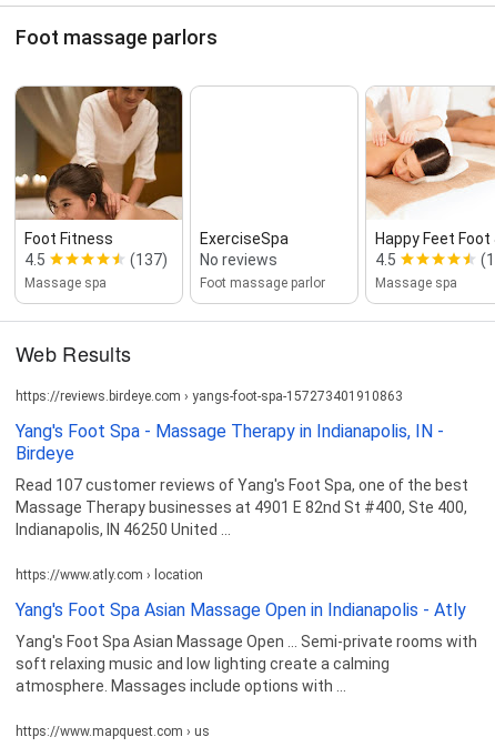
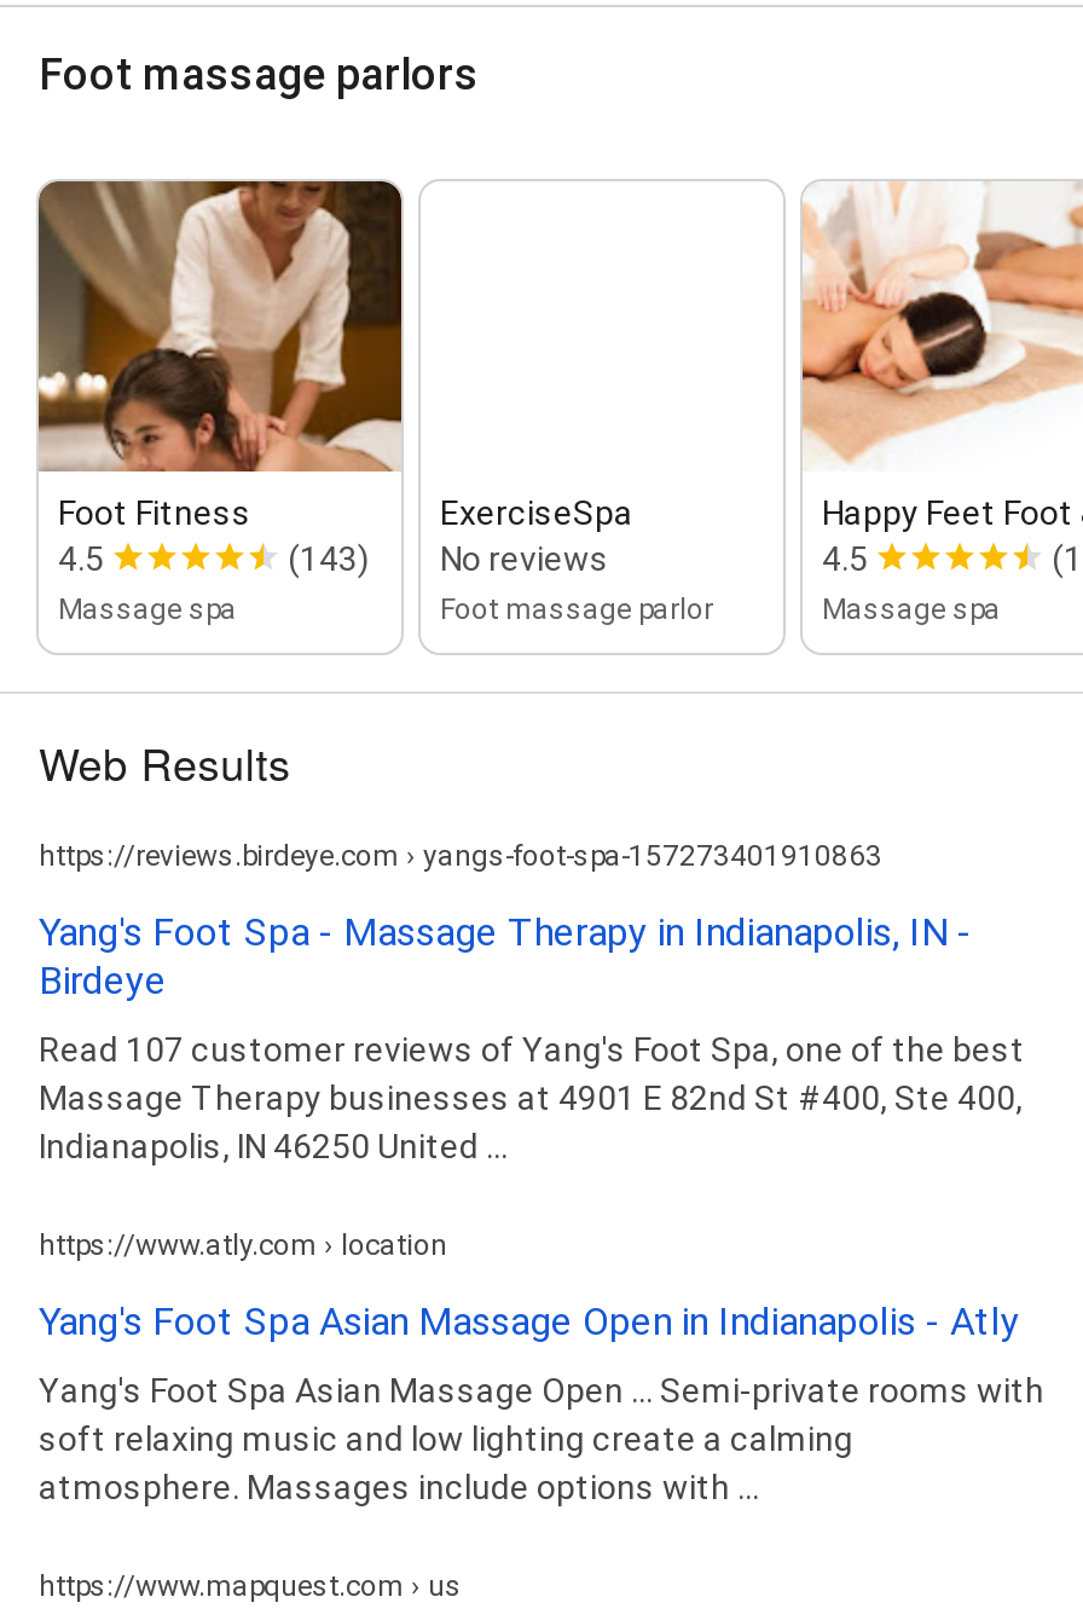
- (137) No reviews
+ (143) No reviews
